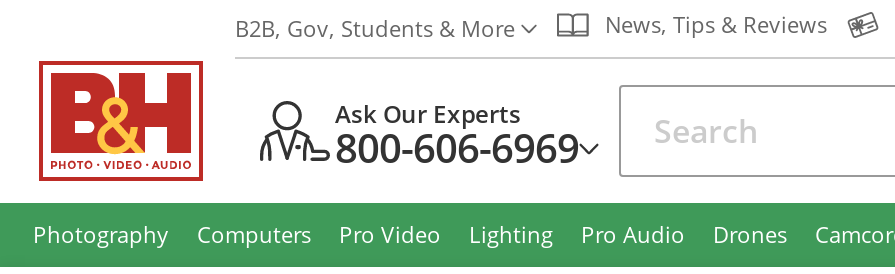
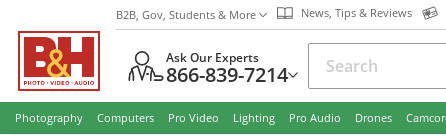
- 800-606-6969
+ 866-839-7214
